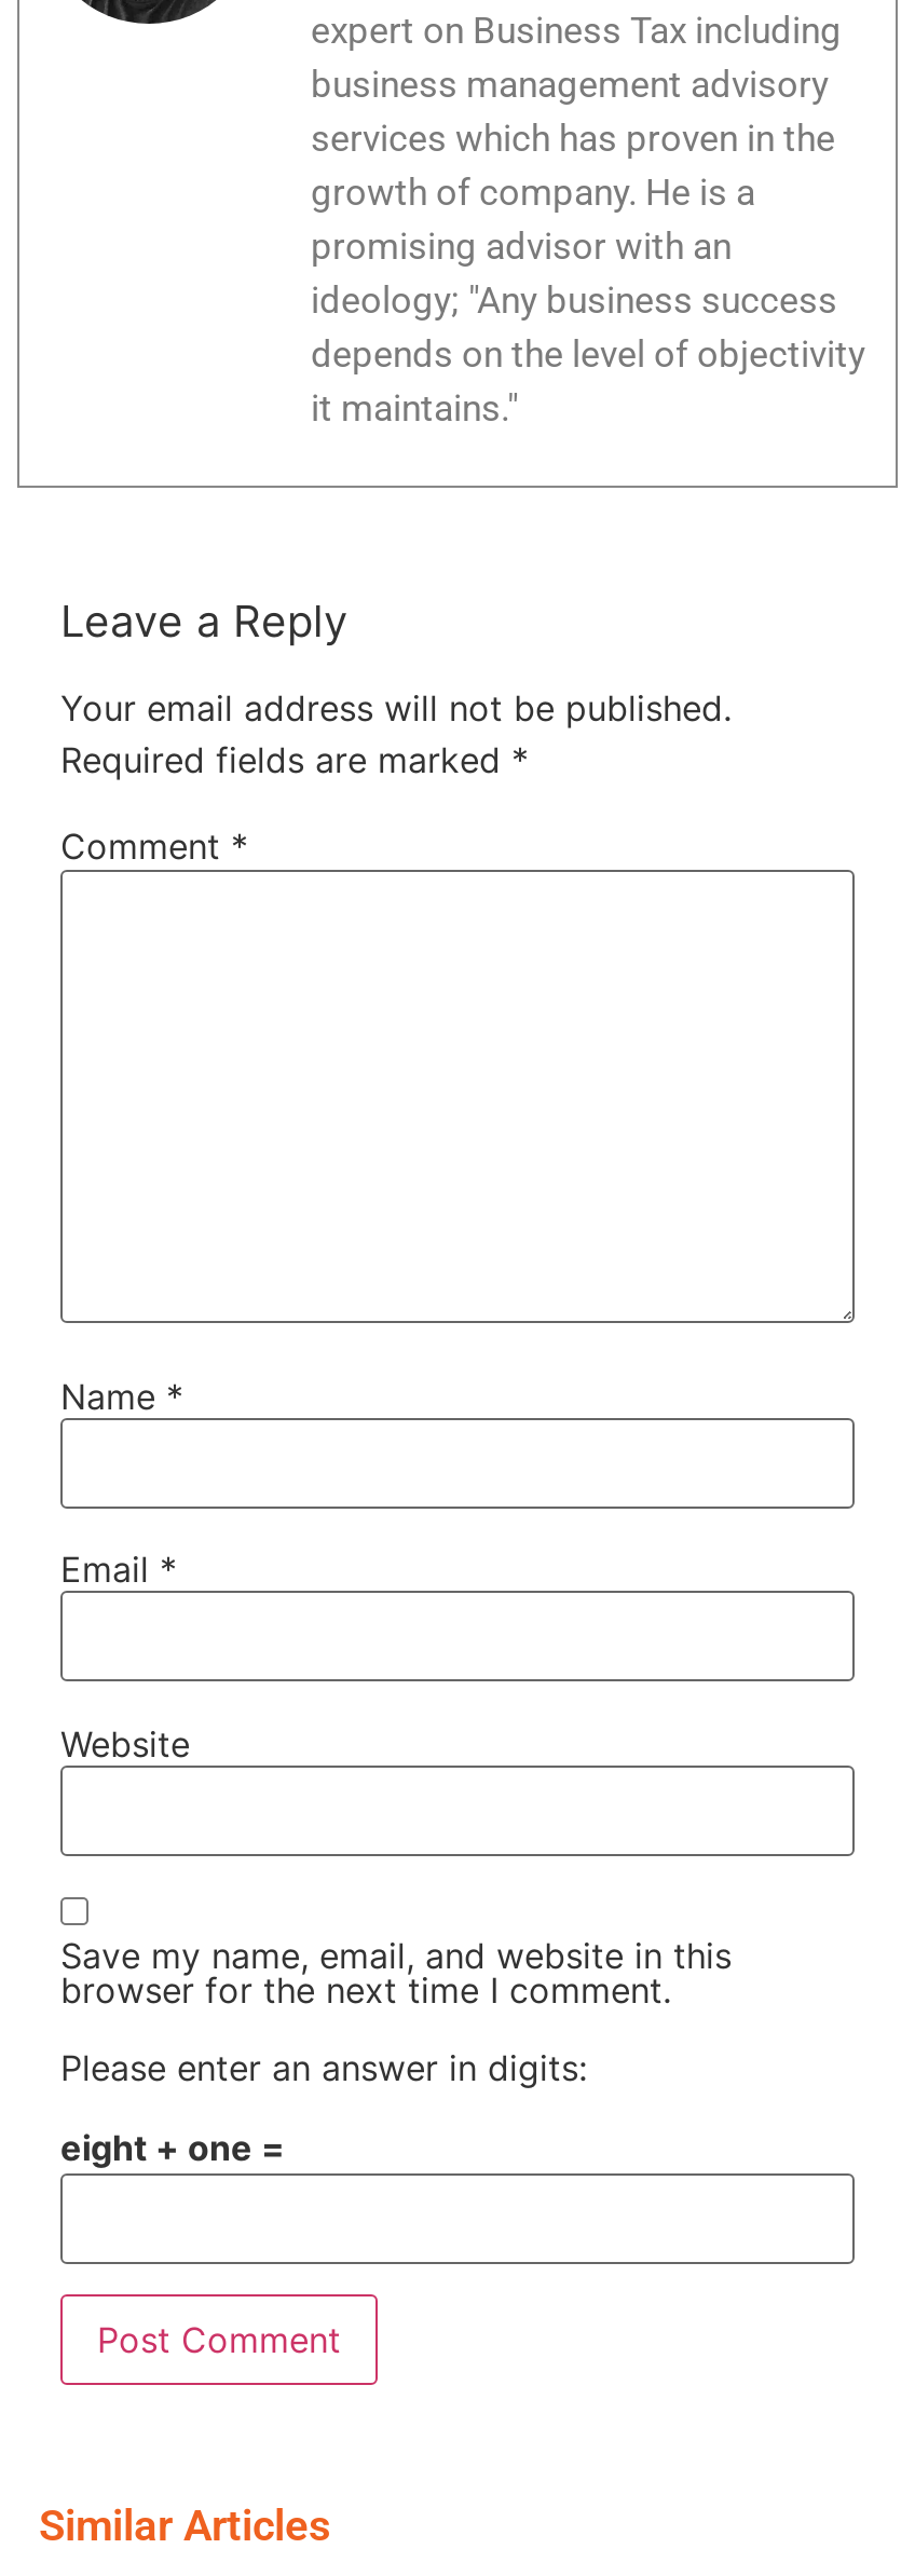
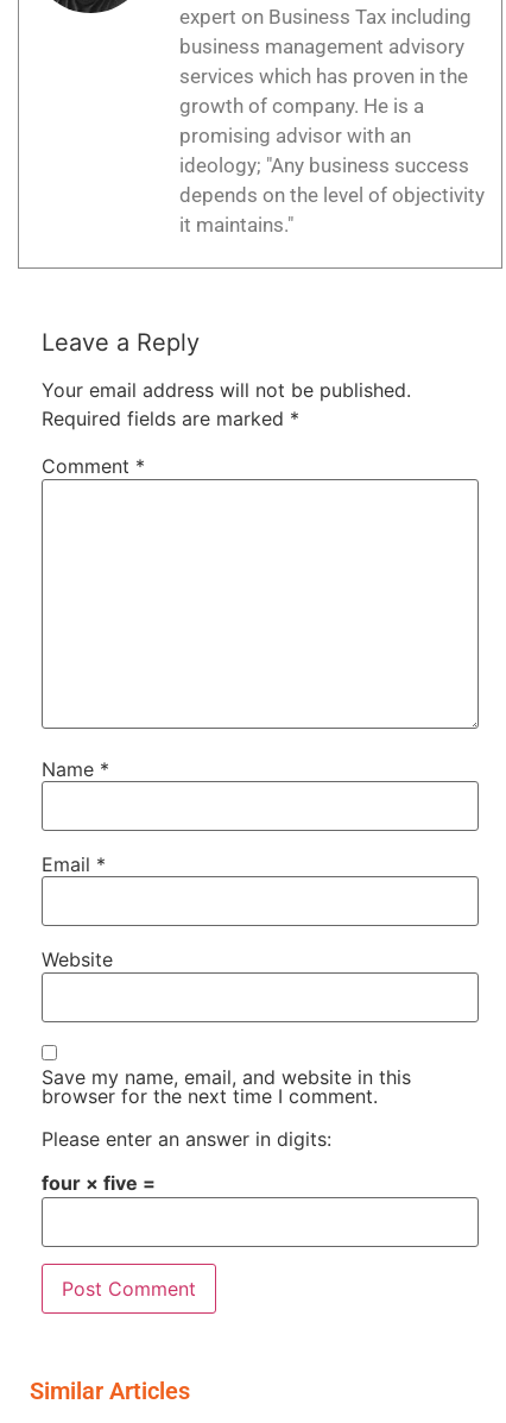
- eight + one =
+ four × five =
